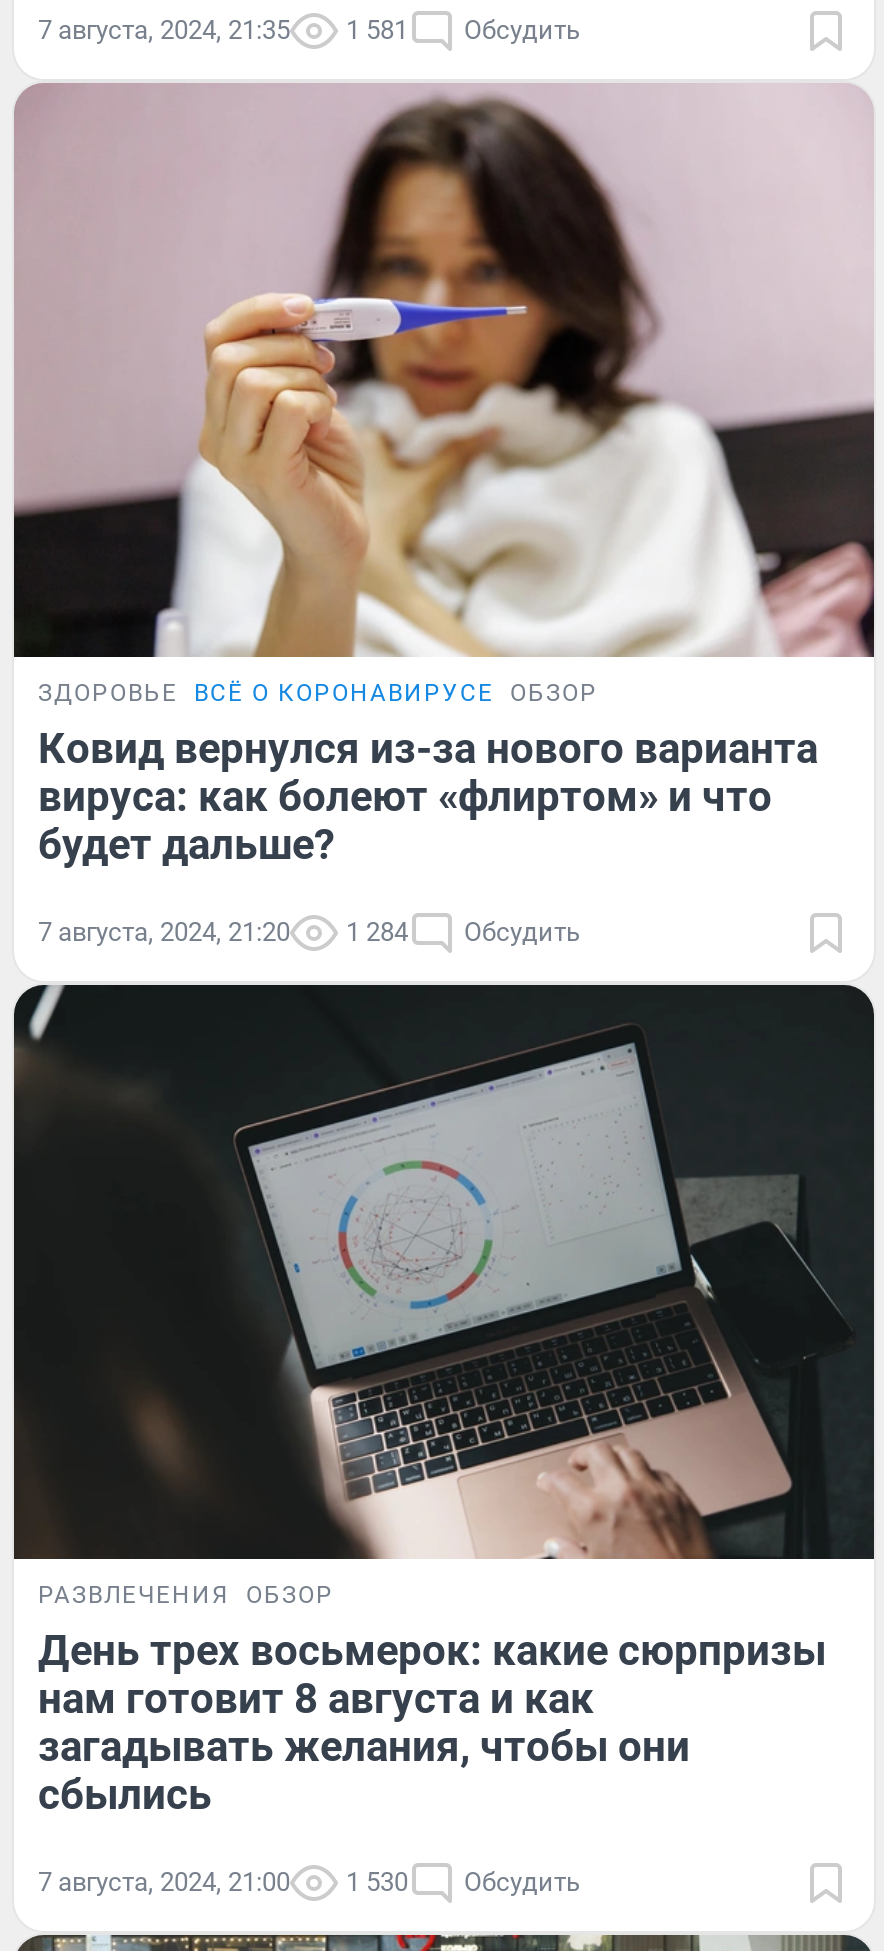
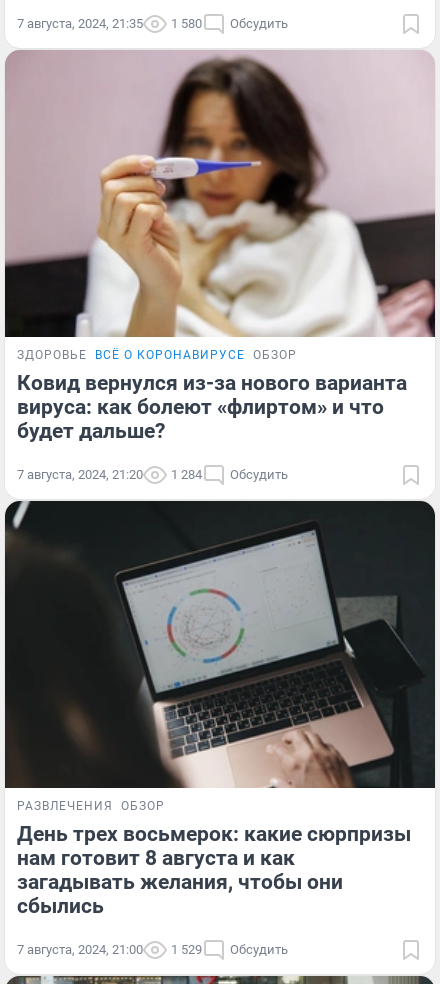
- 7 августа, 2024, 21:35 1 581 Обсудить
+ 7 августа, 2024, 21:35 1 580 Обсудить

- 7 августа, 2024, 21:00 1 530 Обсудить
+ 7 августа, 2024, 21:00 1 529 Обсудить
